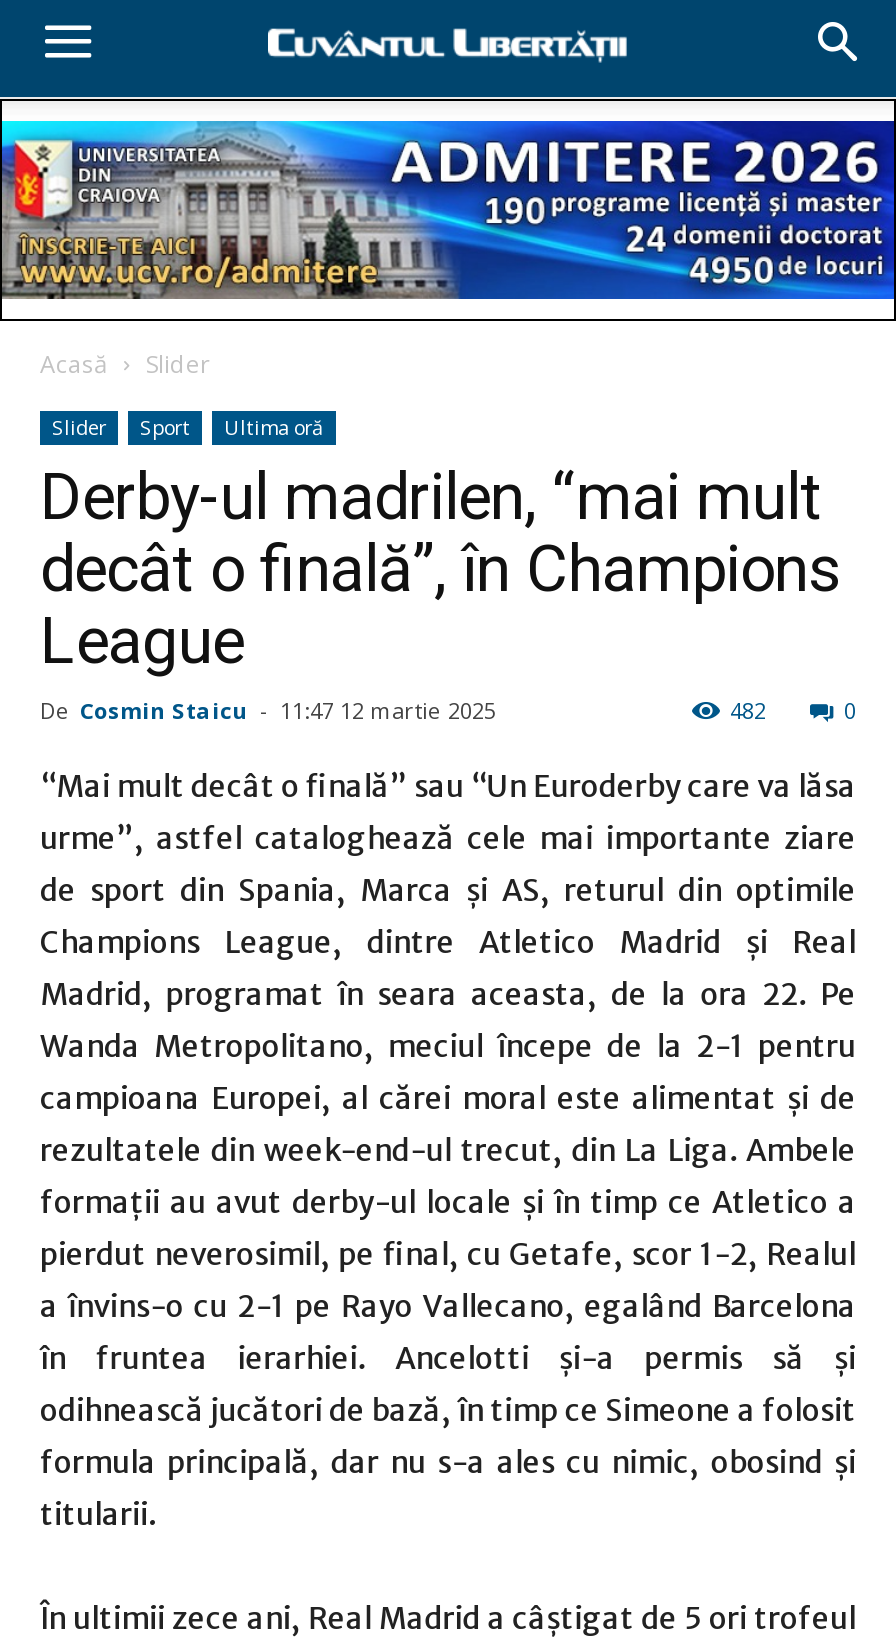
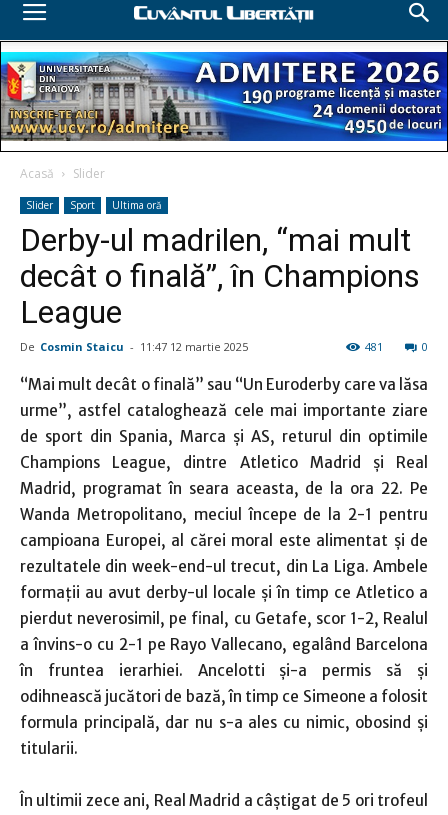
- 482
+ 481
